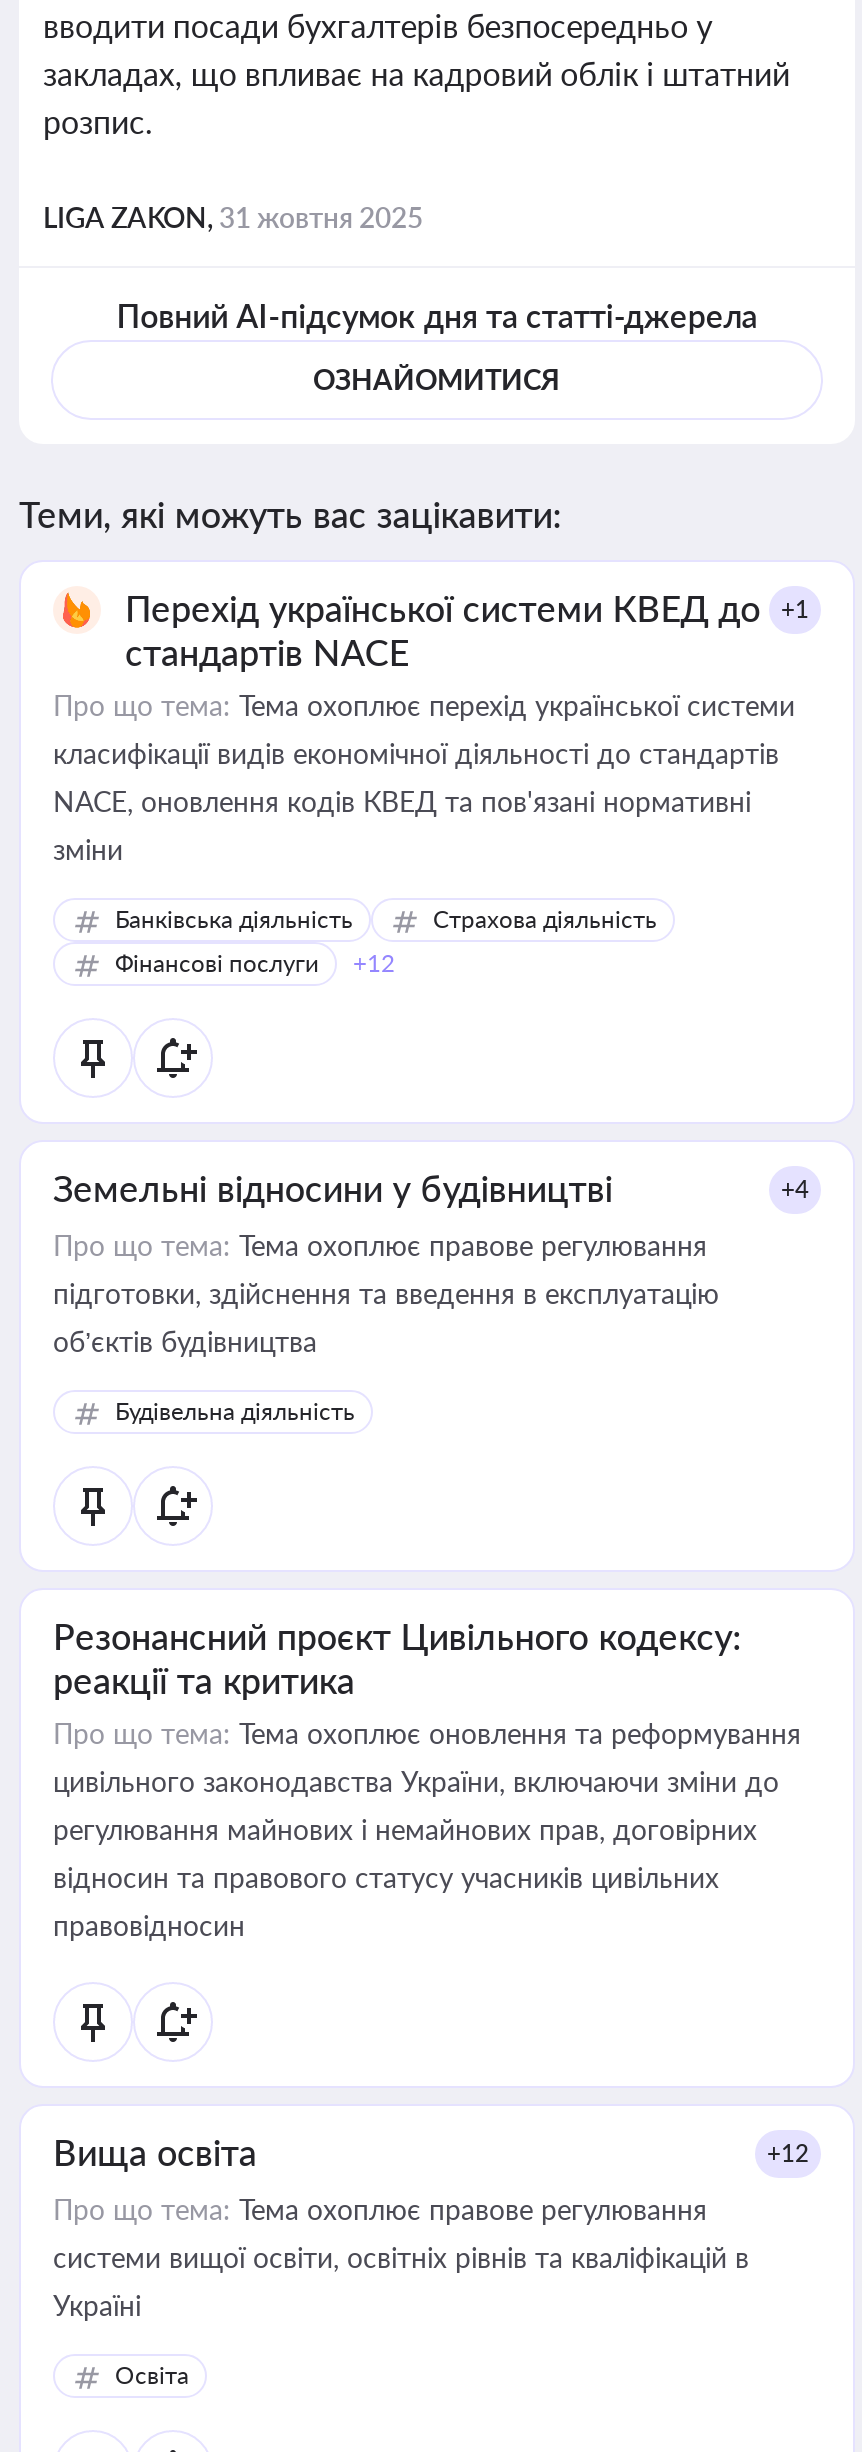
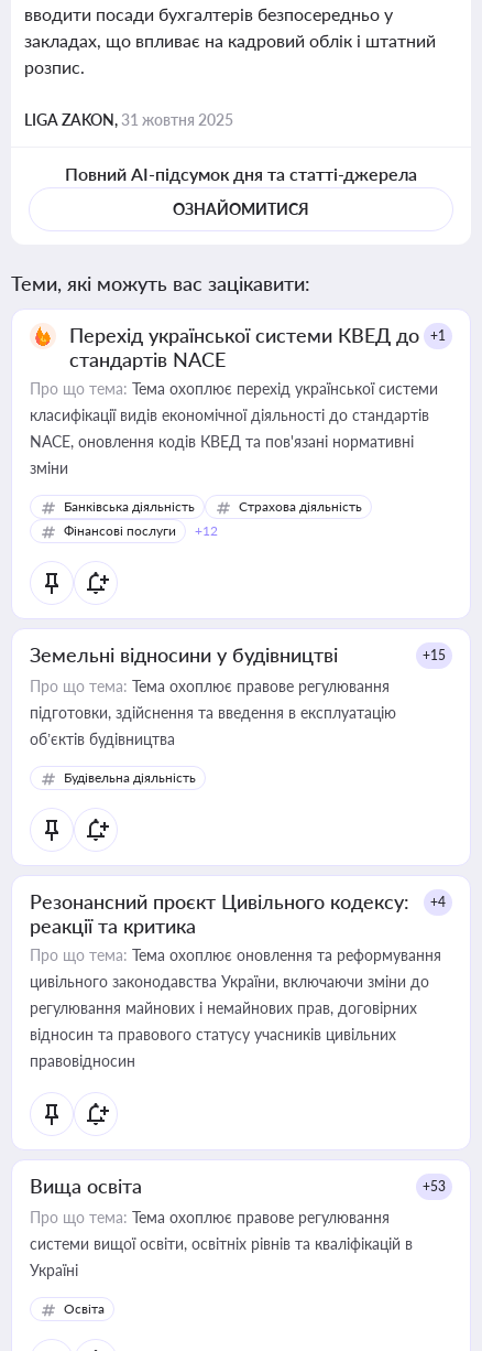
- +4
+ +15

+ +4

- +12
+ +53
